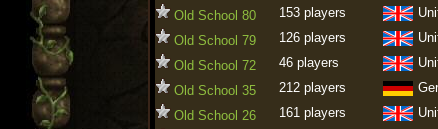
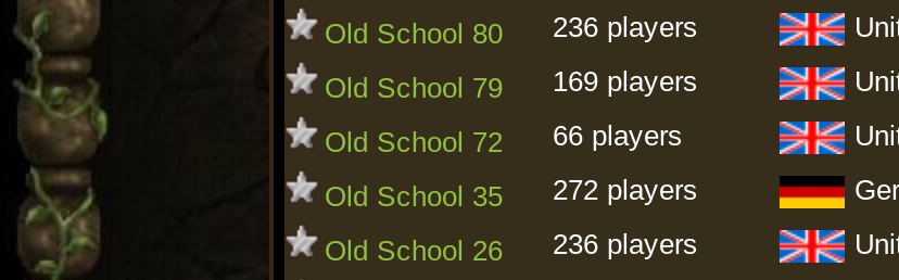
- Old School 80 153 players
+ Old School 80 236 players

- Old School 79 126 players
+ Old School 79 169 players

- Old School 72 46 players
+ Old School 72 66 players

- Old School 35 212 players
+ Old School 35 272 players

- Old School 26 161 players
+ Old School 26 236 players
